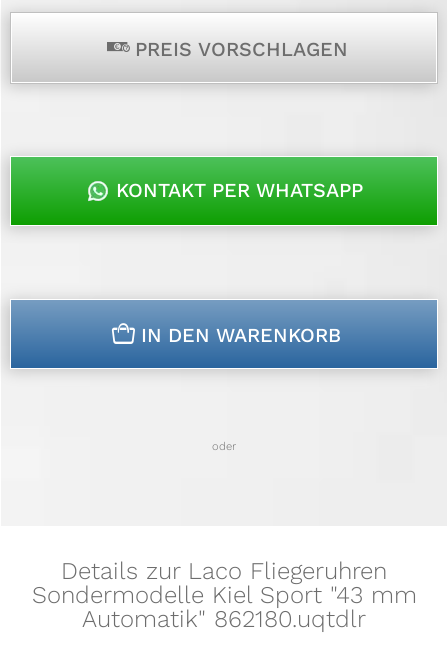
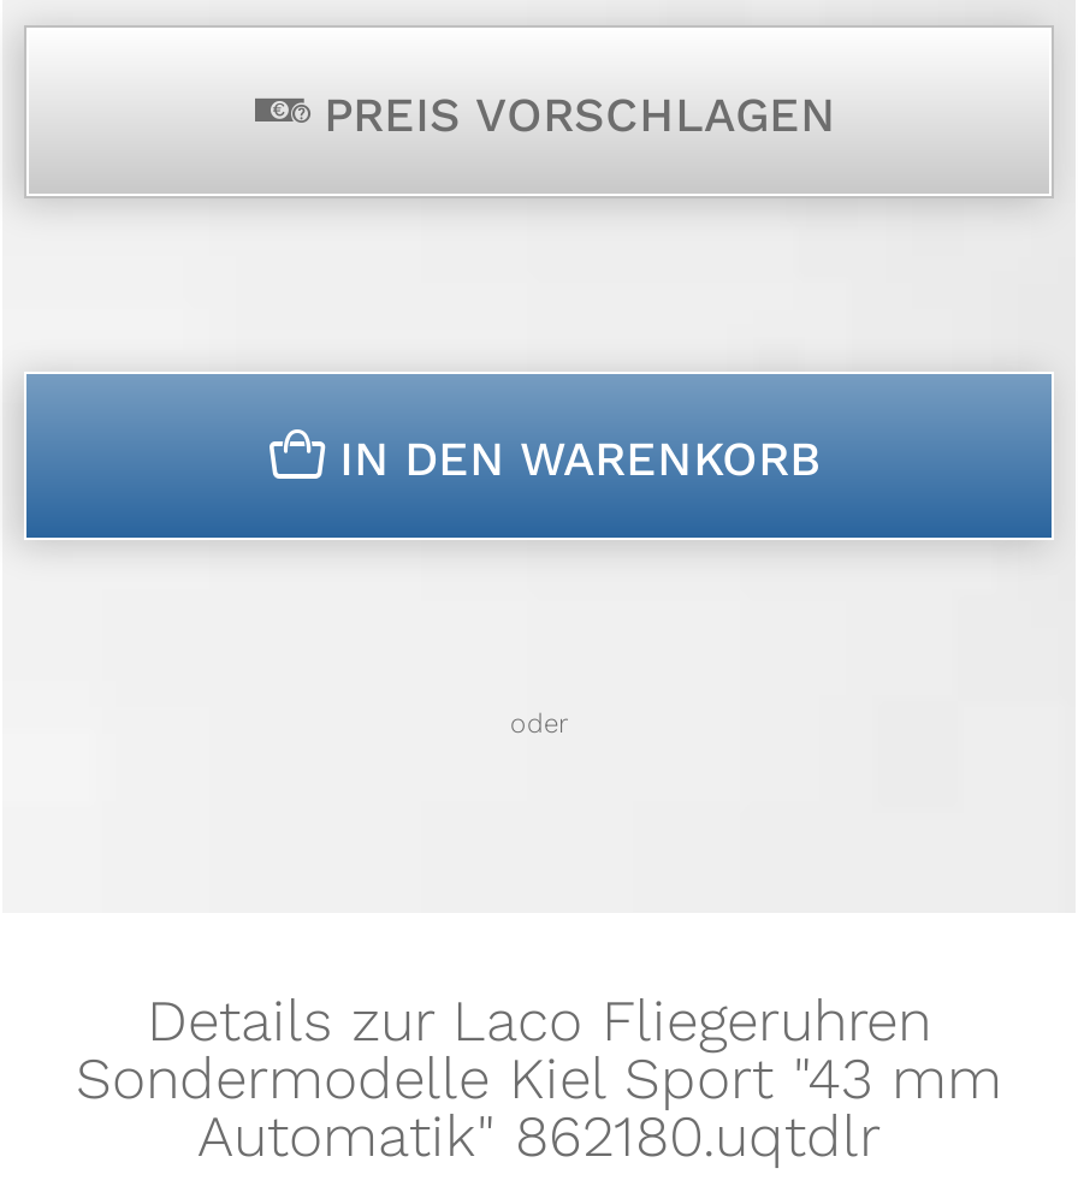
- KONTAKT PER WHATSAPP
